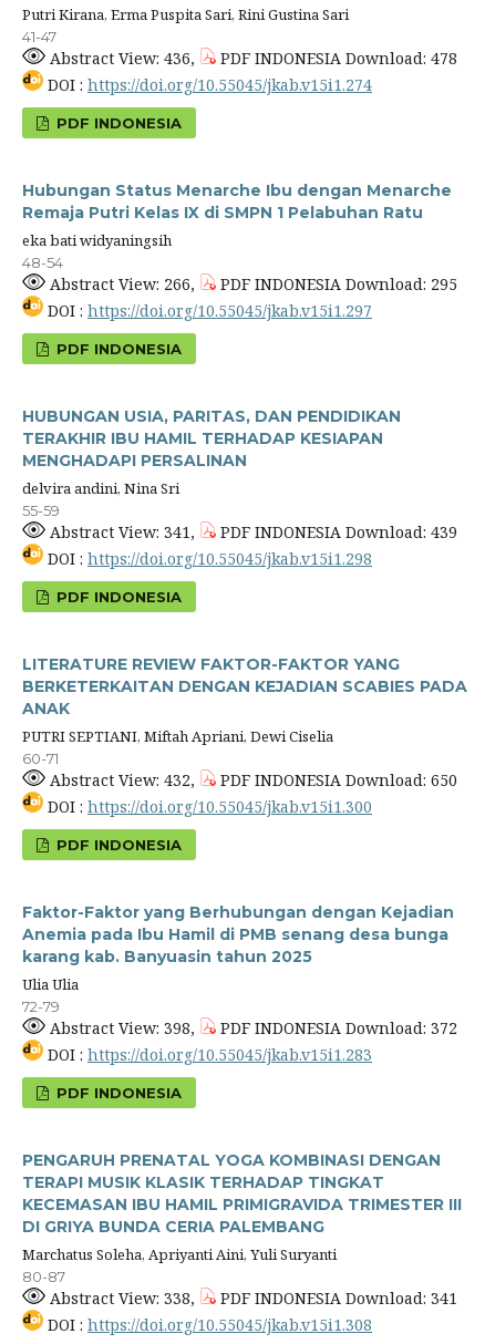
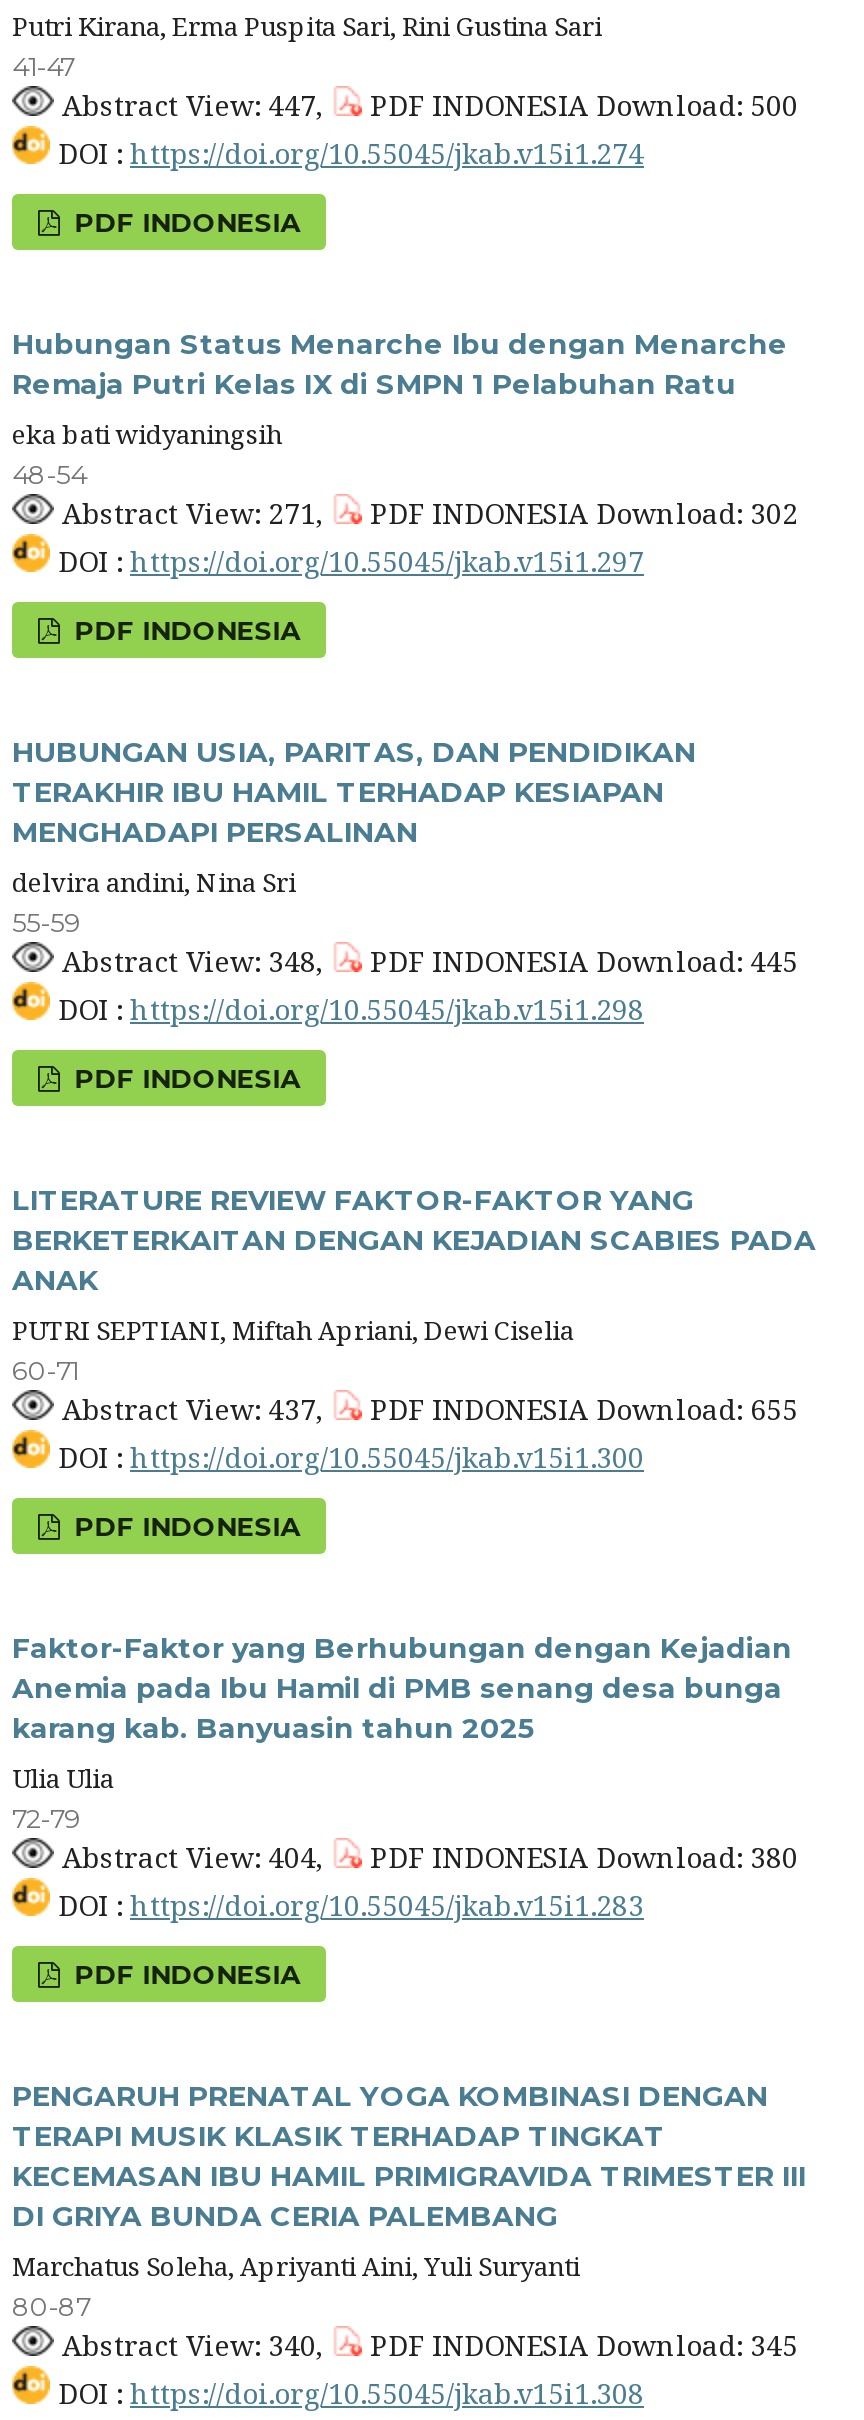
- Abstract View: 436,
+ Abstract View: 447,

- PDF INDONESIA Download: 478
+ PDF INDONESIA Download: 500

- Abstract View: 266,
+ Abstract View: 271,

- PDF INDONESIA Download: 295
+ PDF INDONESIA Download: 302

- Abstract View: 341,
+ Abstract View: 348,

- PDF INDONESIA Download: 439
+ PDF INDONESIA Download: 445

- Abstract View: 432,
+ Abstract View: 437,

- PDF INDONESIA Download: 650
+ PDF INDONESIA Download: 655

- Abstract View: 398,
+ Abstract View: 404,

- PDF INDONESIA Download: 372
+ PDF INDONESIA Download: 380

- Abstract View: 338,
+ Abstract View: 340,

- PDF INDONESIA Download: 341
+ PDF INDONESIA Download: 345
